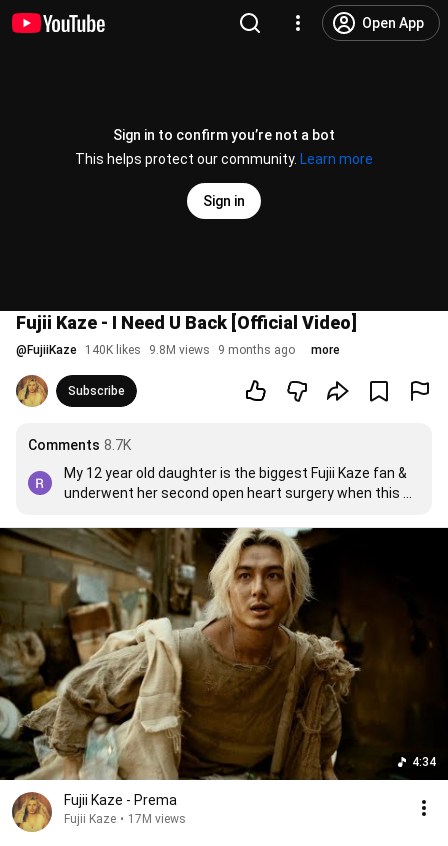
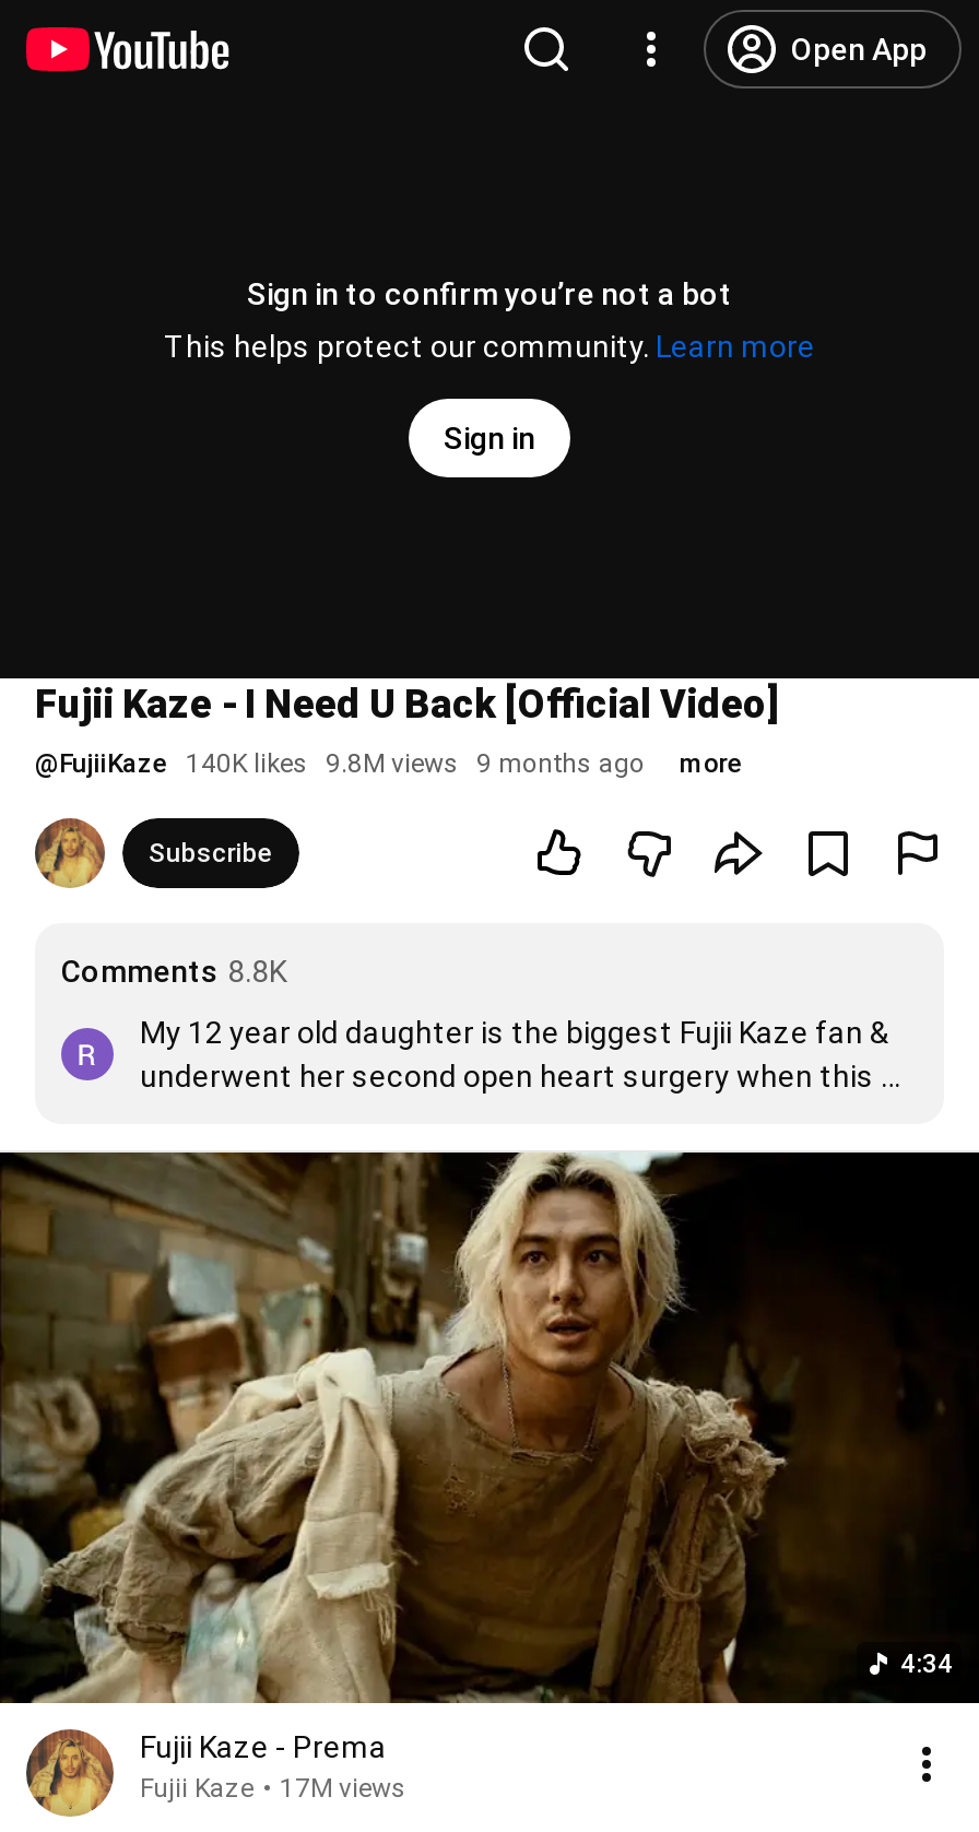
- Comments 8.7K
+ Comments 8.8K
